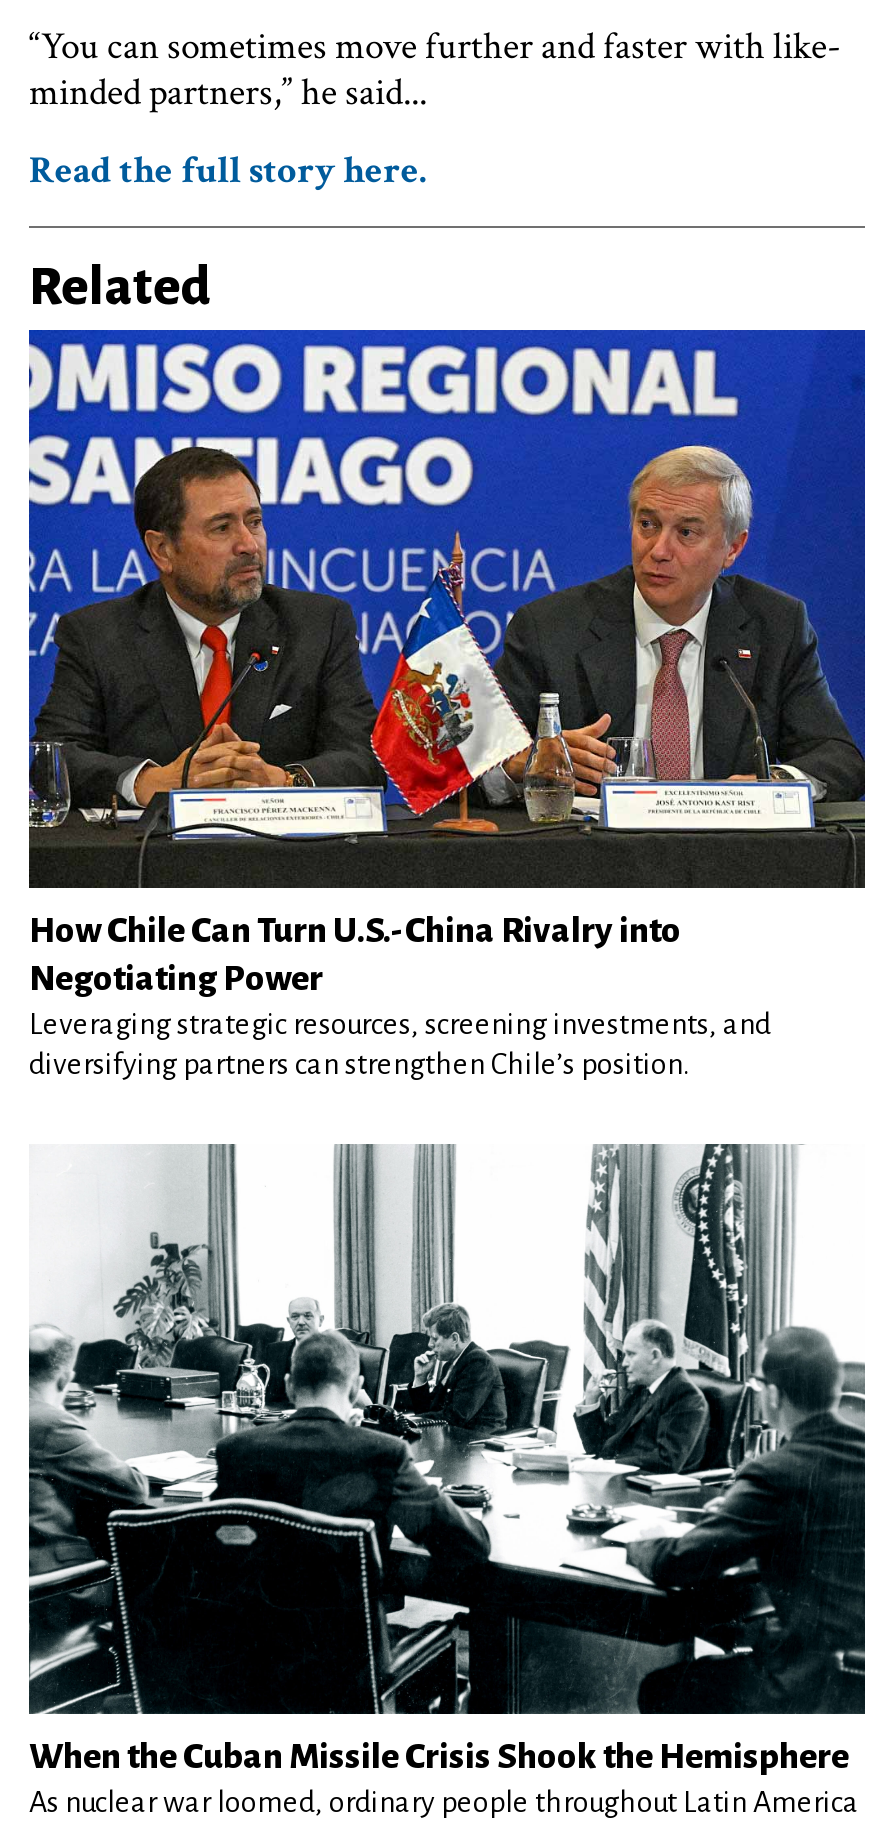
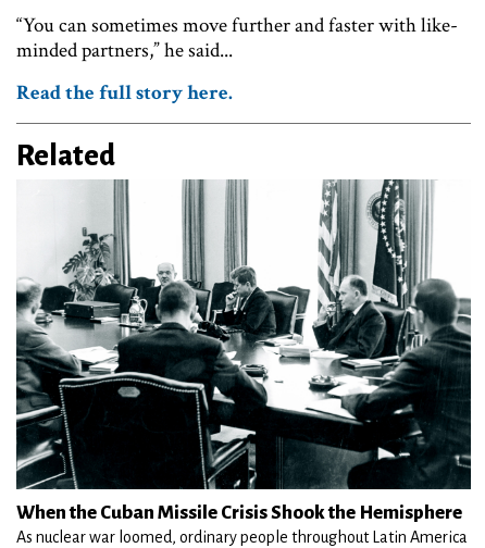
- [image]
- How Chile Can Turn U.S.-China Rivalry into
- Negotiating Power
- Leveraging strategic resources, screening investments, and
- diversifying partners can strengthen Chile’s position.
